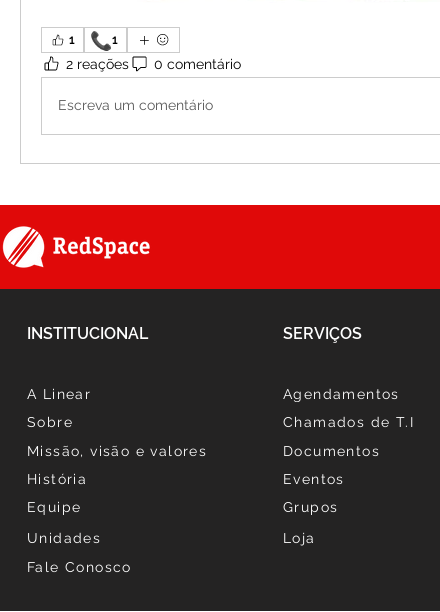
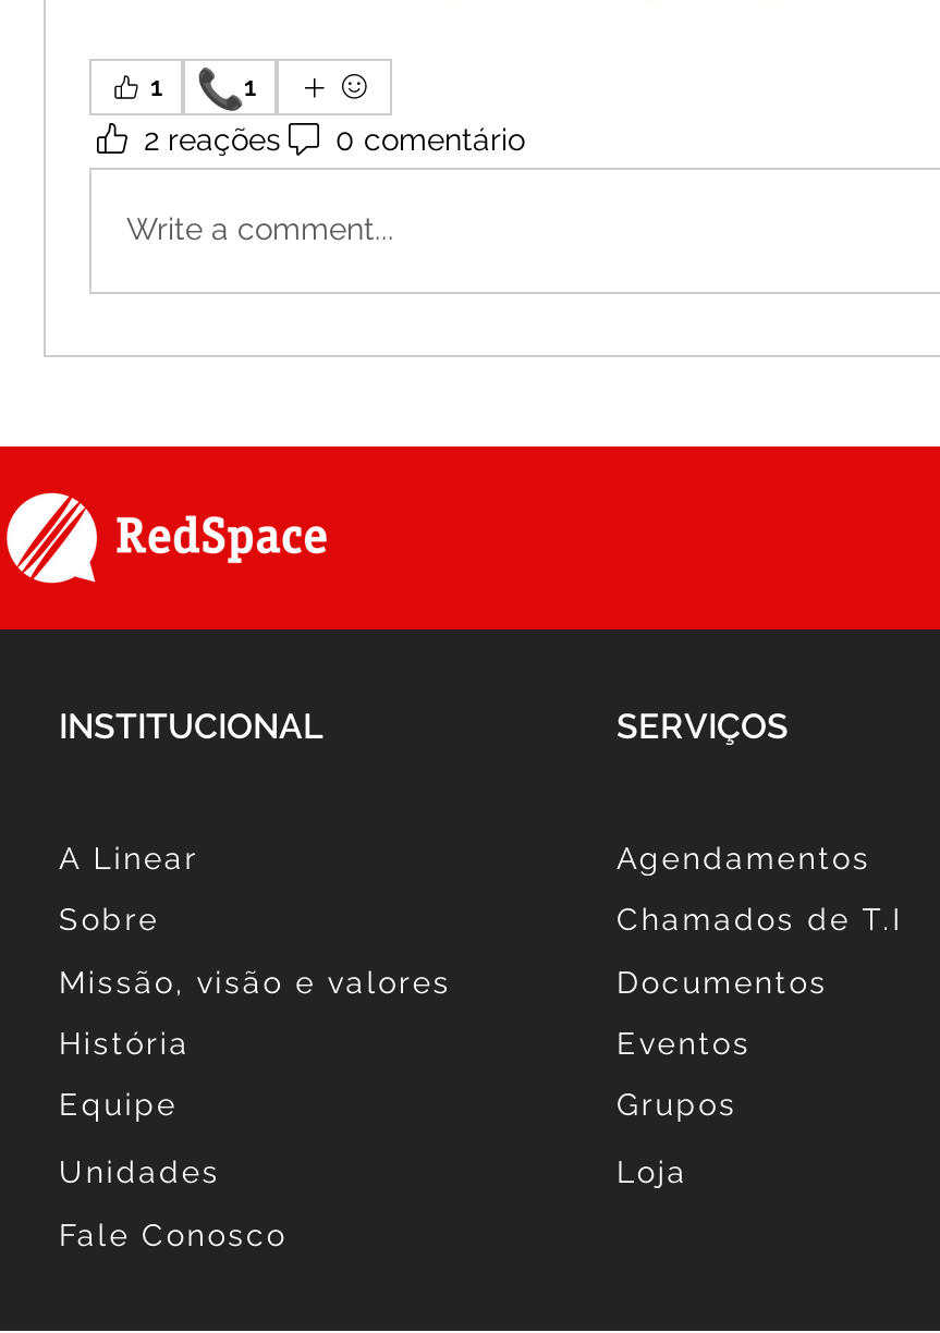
- Escreva um comentário
+ Write a comment...
